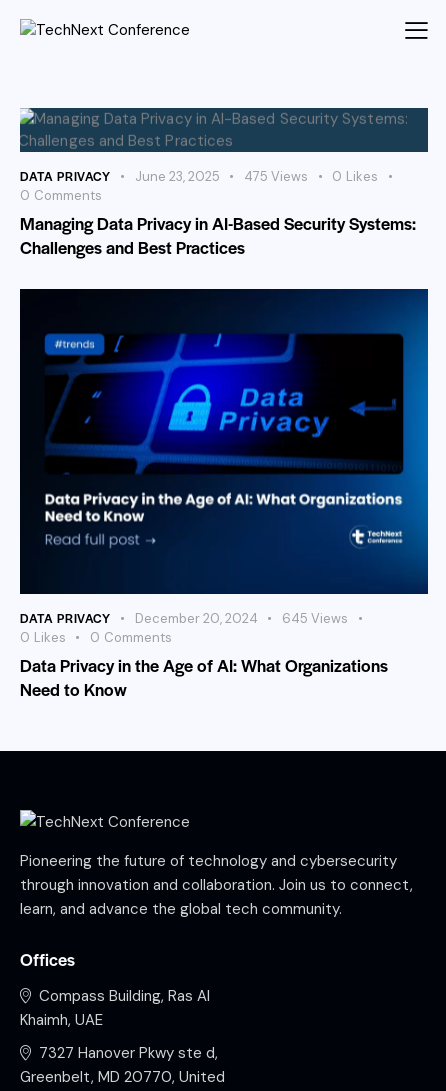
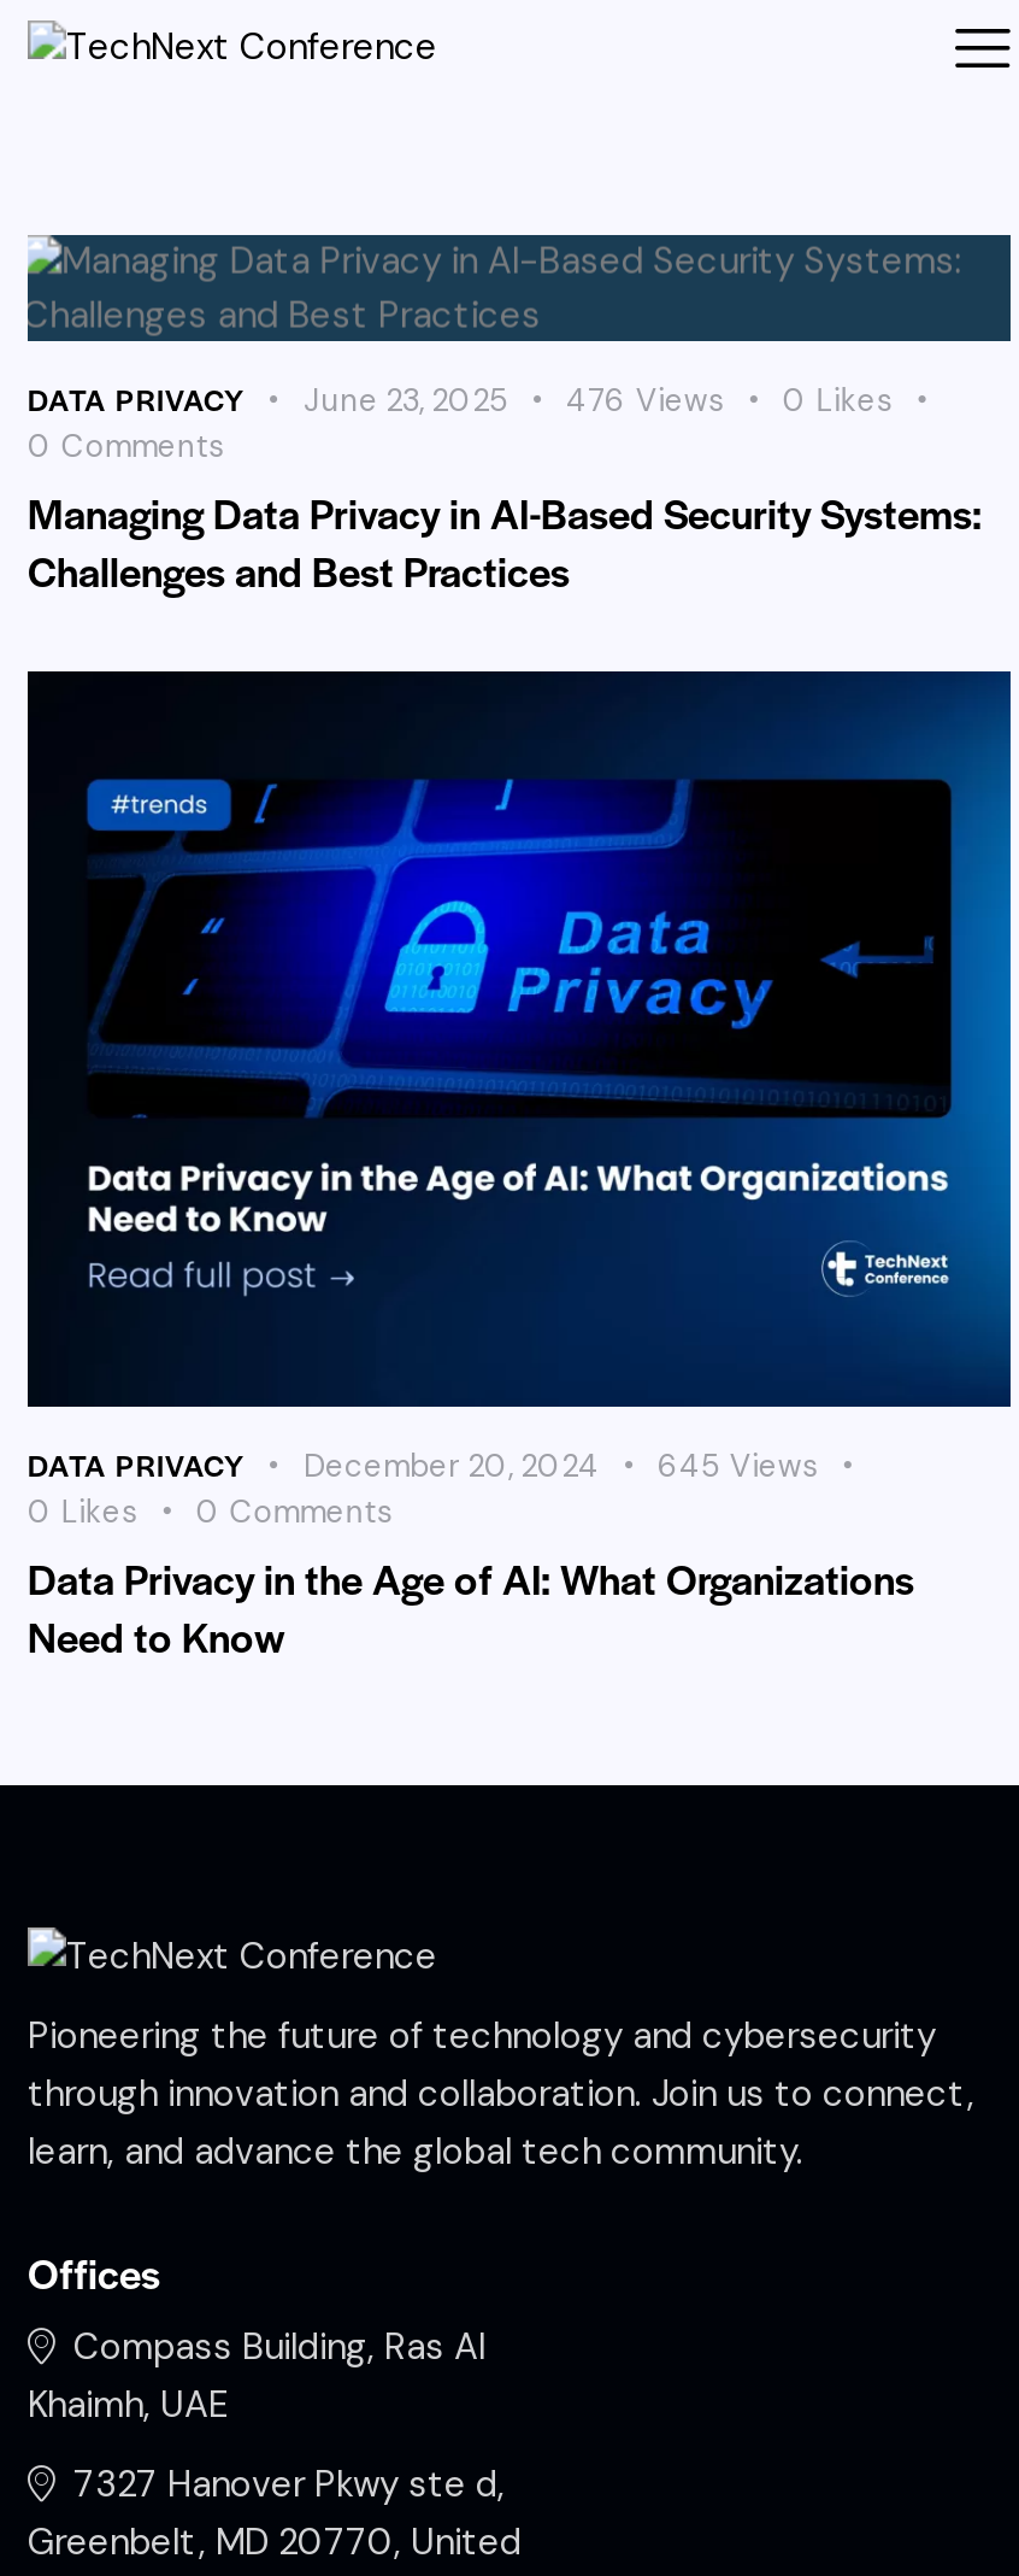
- 475 Views
+ 476 Views
